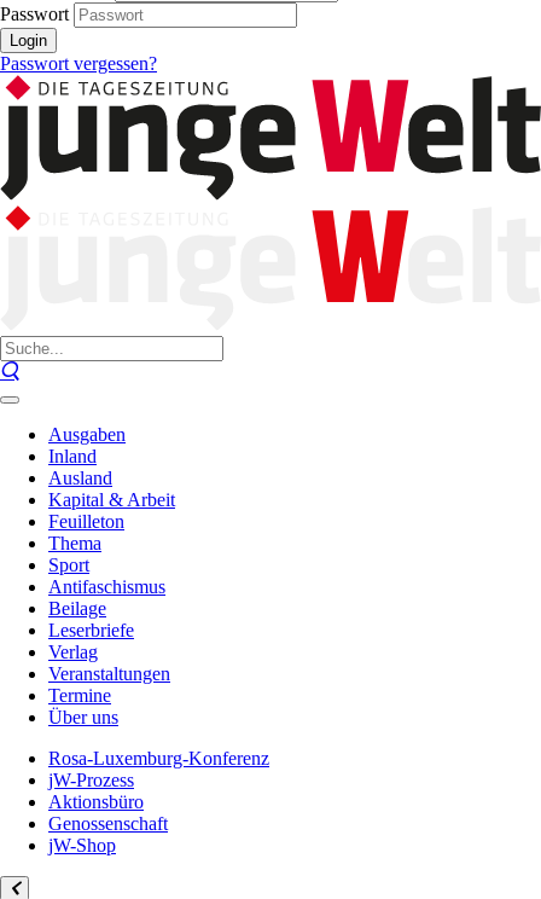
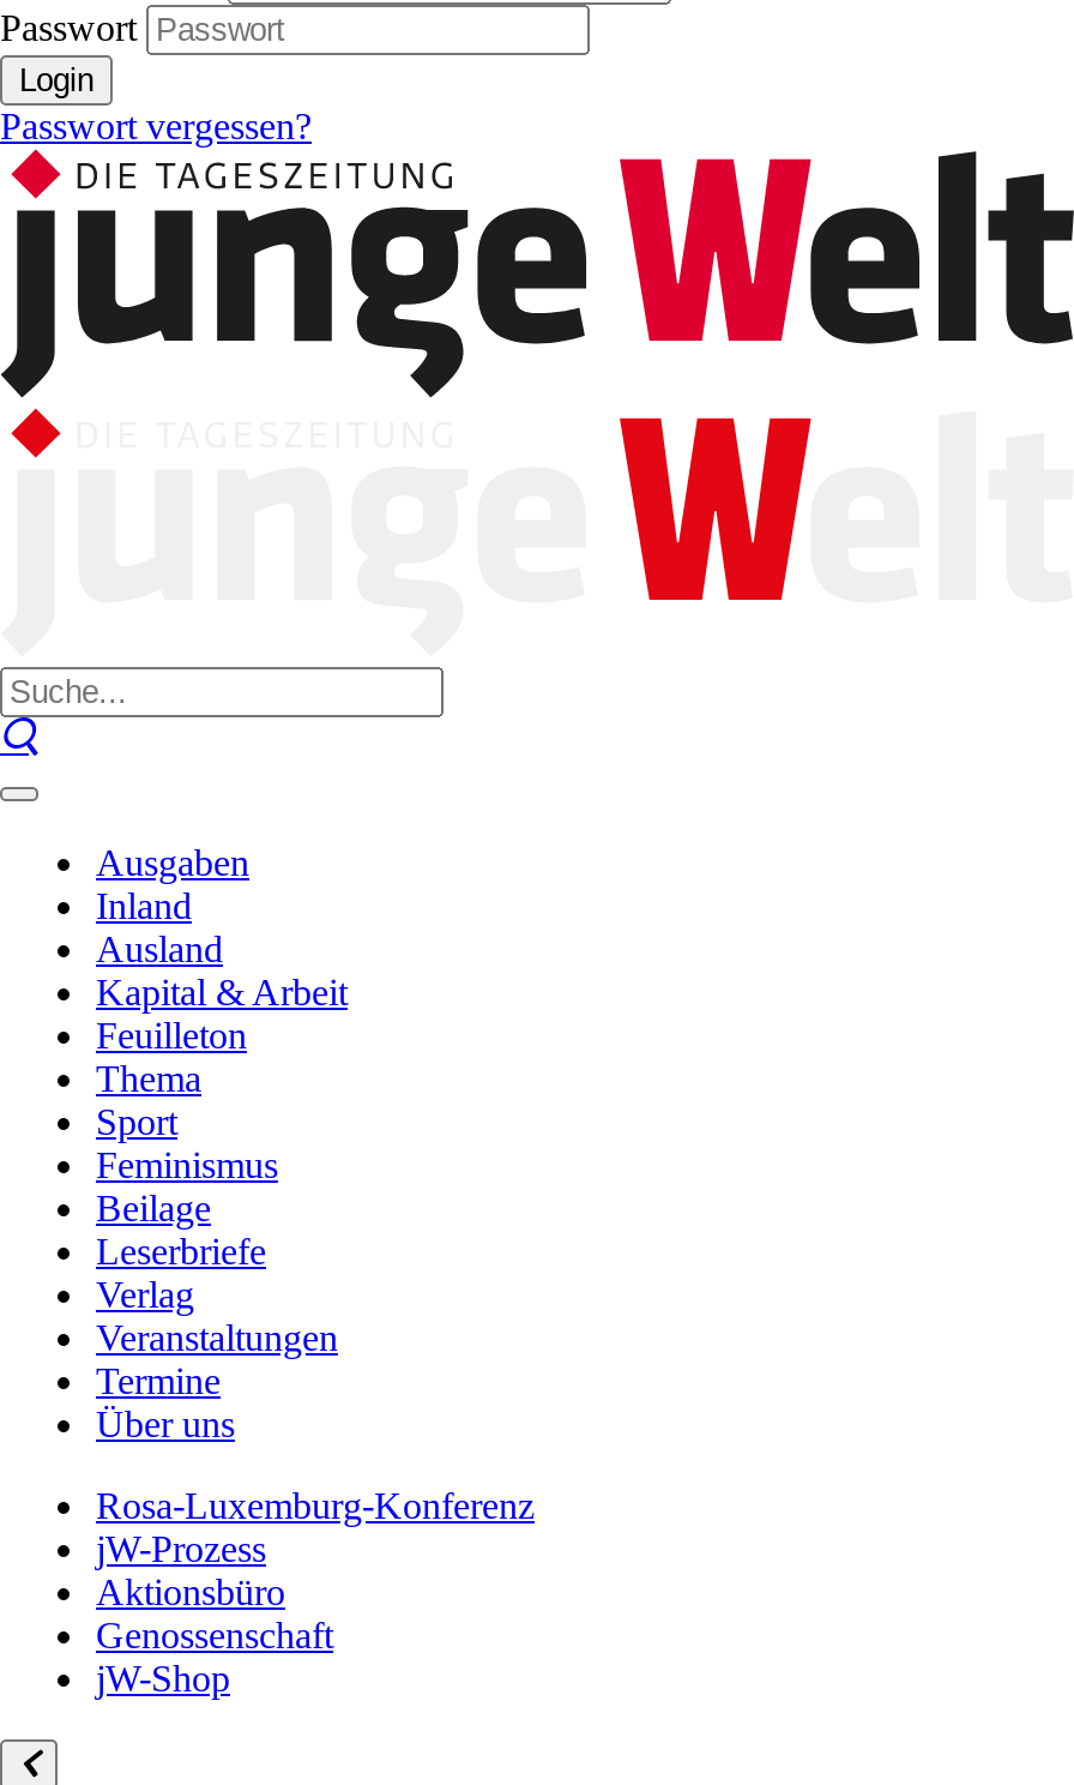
- Antifaschismus
+ Feminismus
